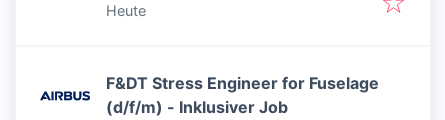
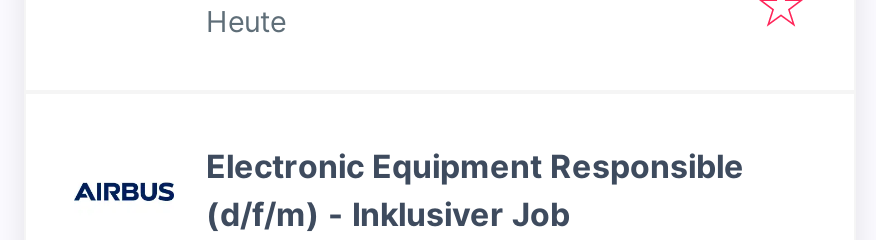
- F&DT Stress Engineer for Fuselage
+ Electronic Equipment Responsible
